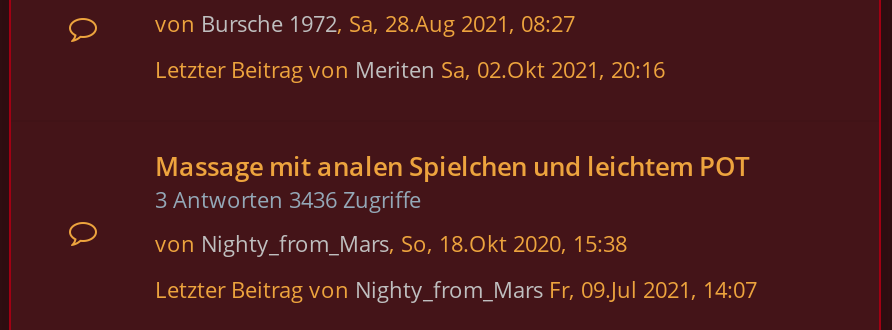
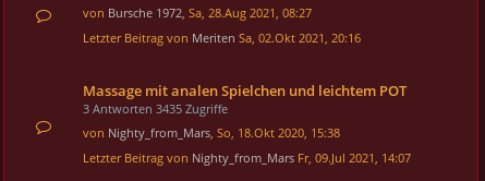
- 3 Antworten 3436 Zugriffe
+ 3 Antworten 3435 Zugriffe
